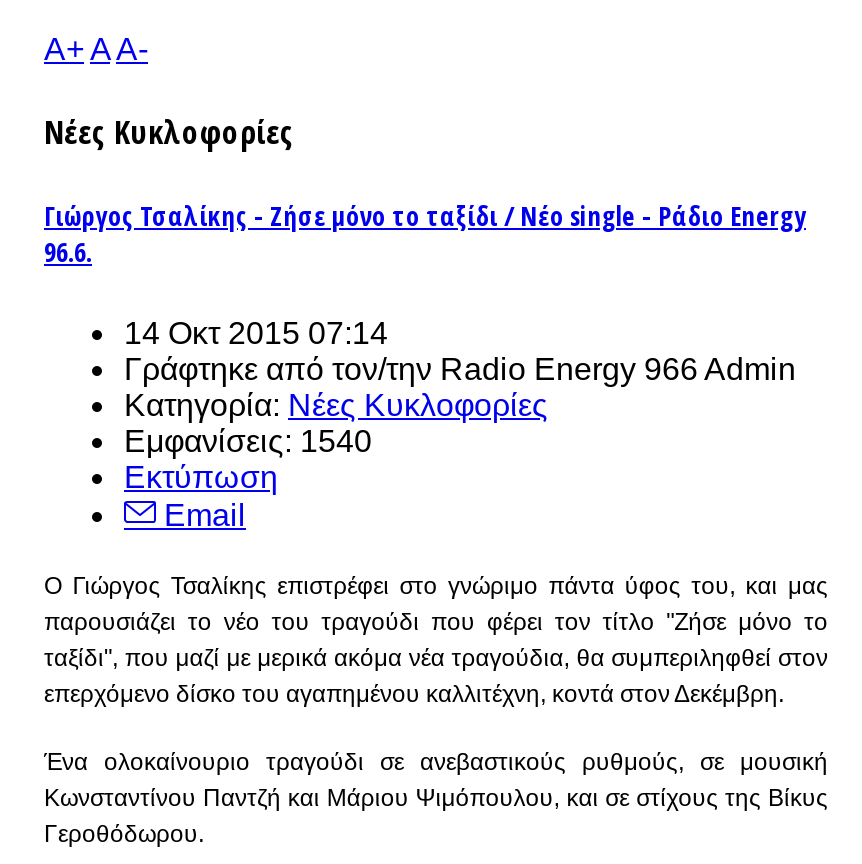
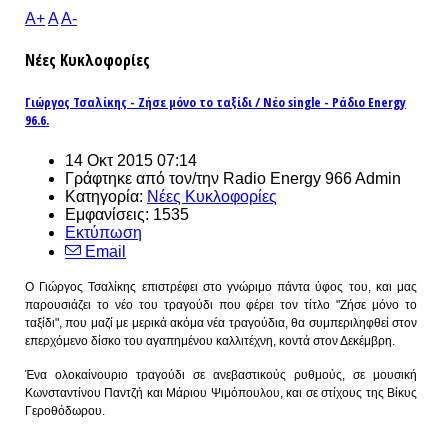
- Εμφανίσεις: 1540
+ Εμφανίσεις: 1535
